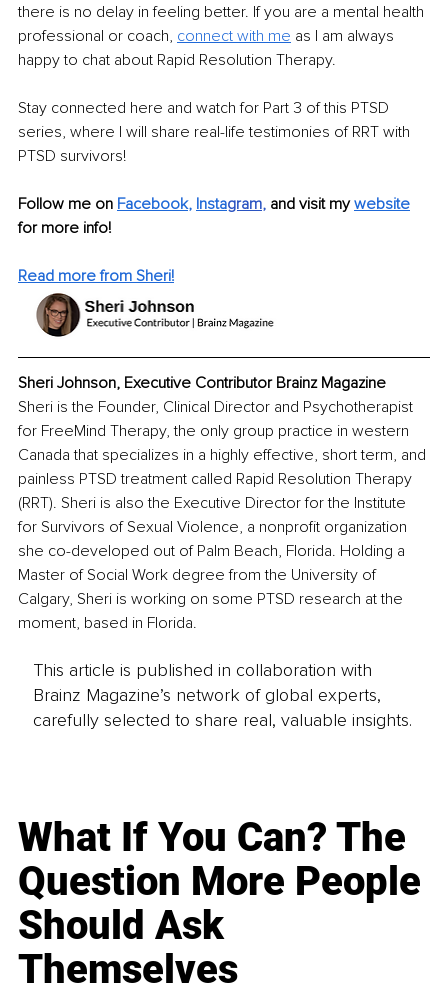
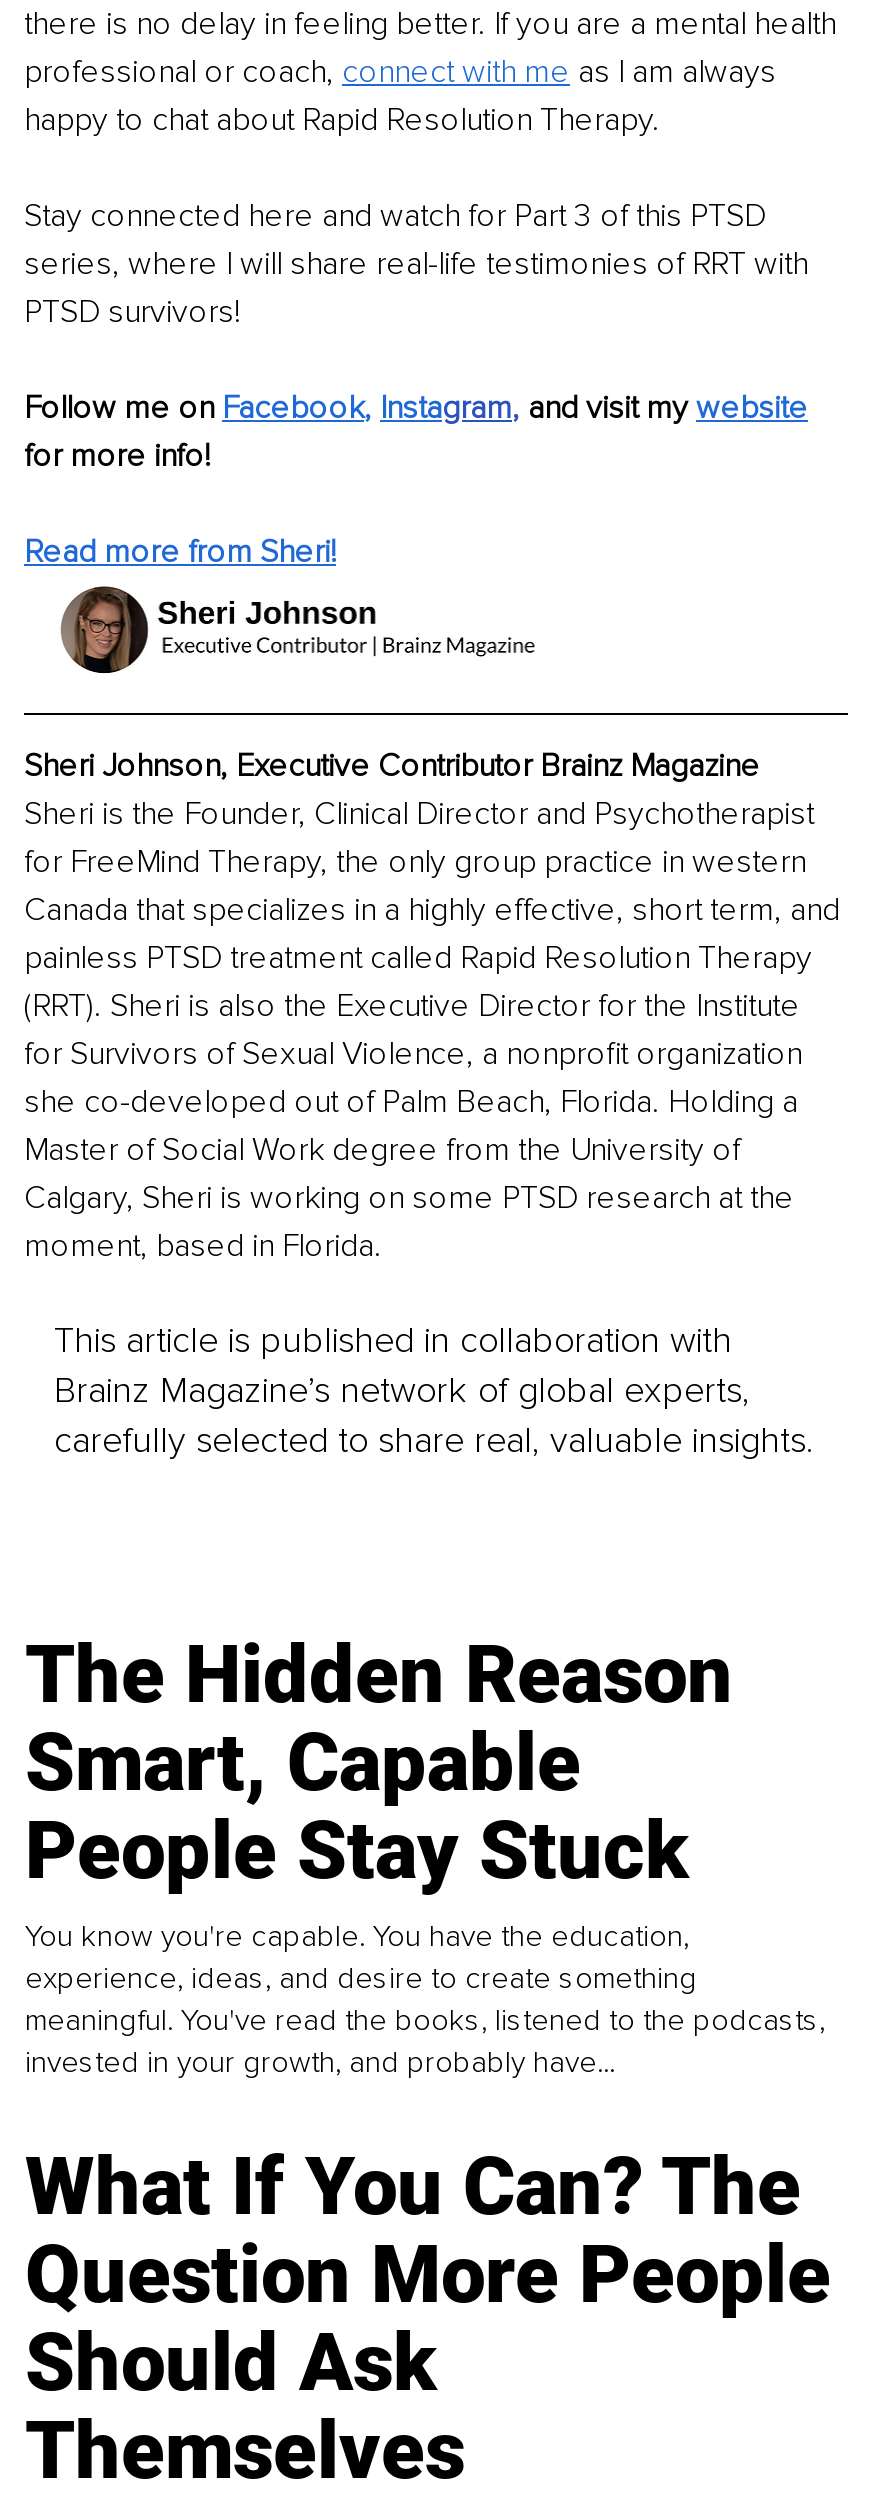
+ The Hidden Reason
+ Smart, Capable
+ People Stay Stuck
+ You know you're capable. You have the education,
+ experience, ideas, and desire to create something
+ meaningful. You've read the books, listened to the podcasts,
+ invested in your growth, and probably have...
